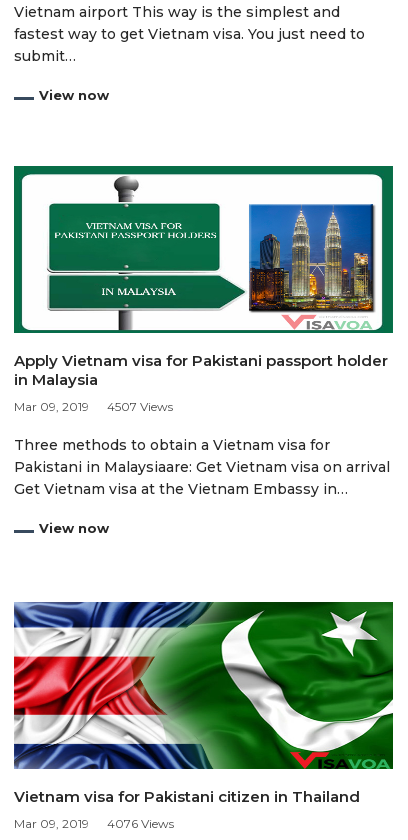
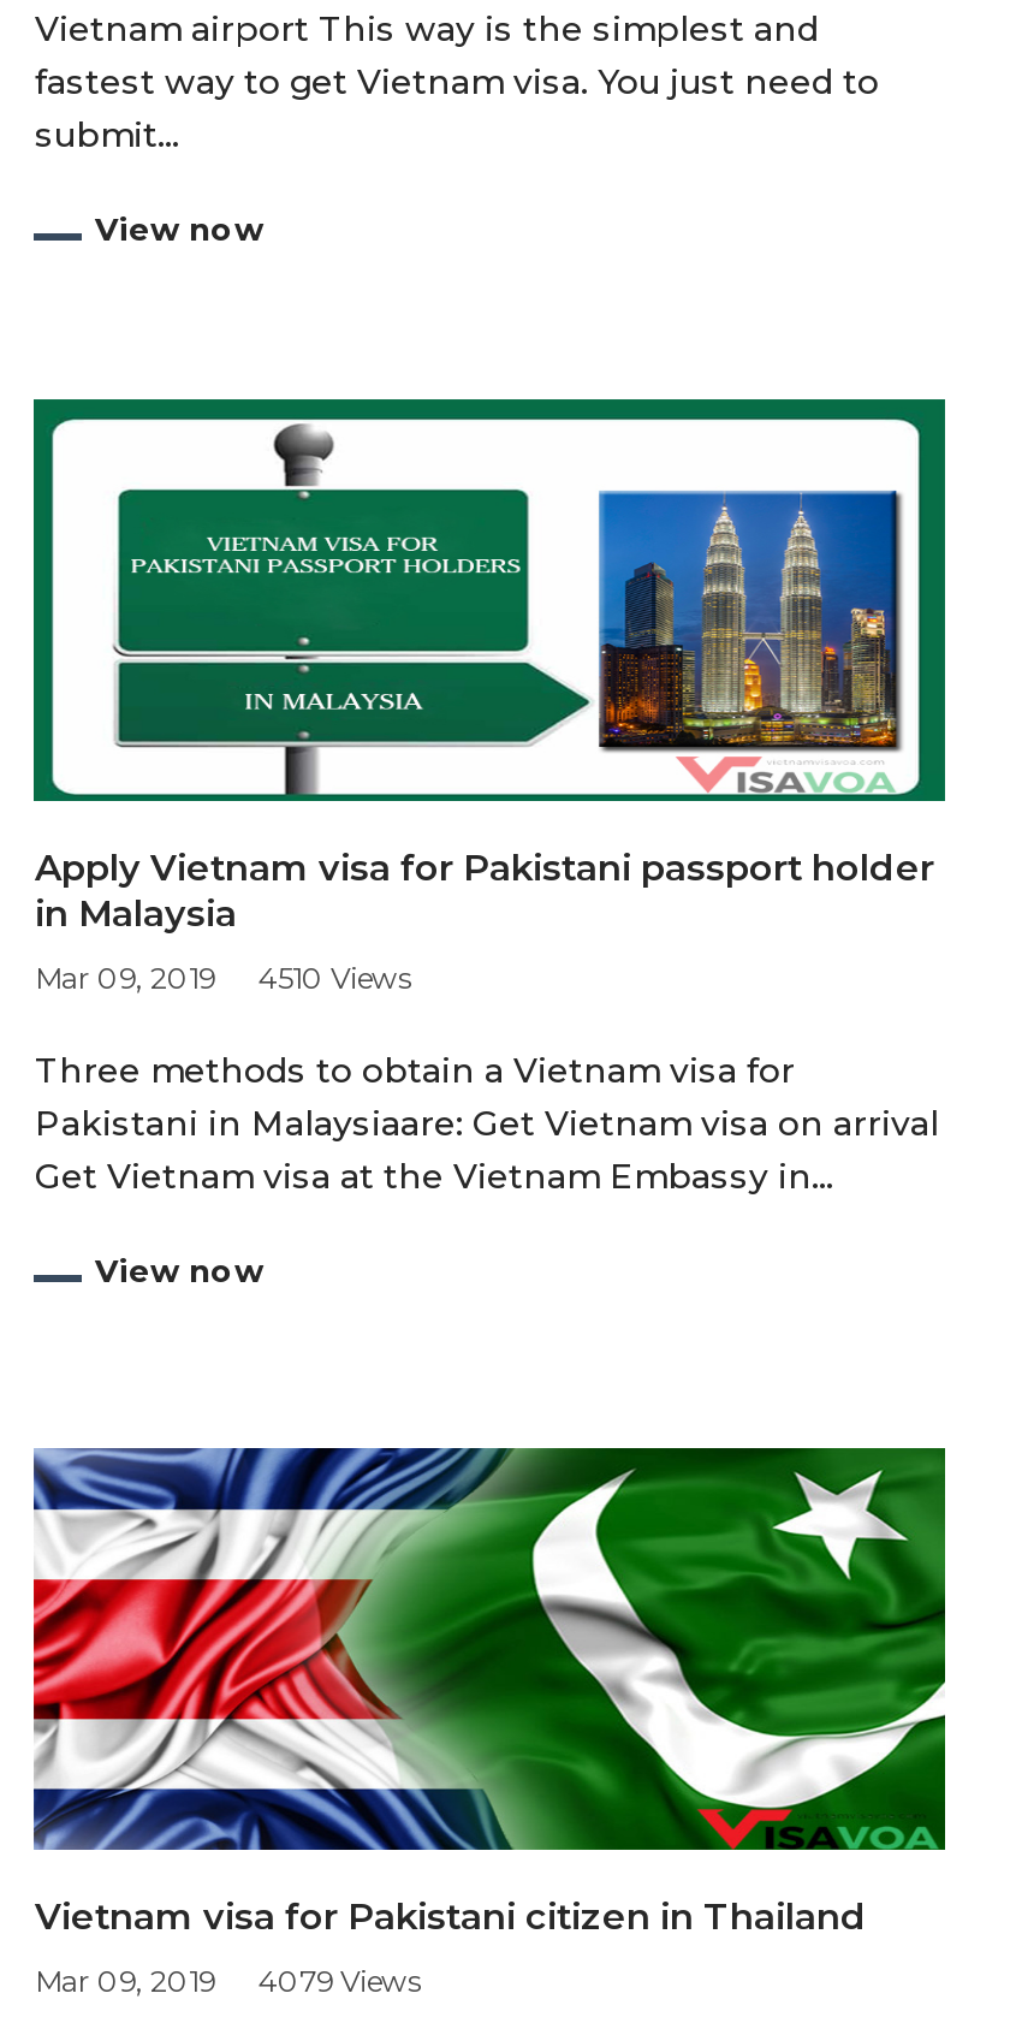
- Mar 09, 2019 4507 Views
+ Mar 09, 2019 4510 Views

- Mar 09, 2019 4076 Views
+ Mar 09, 2019 4079 Views
